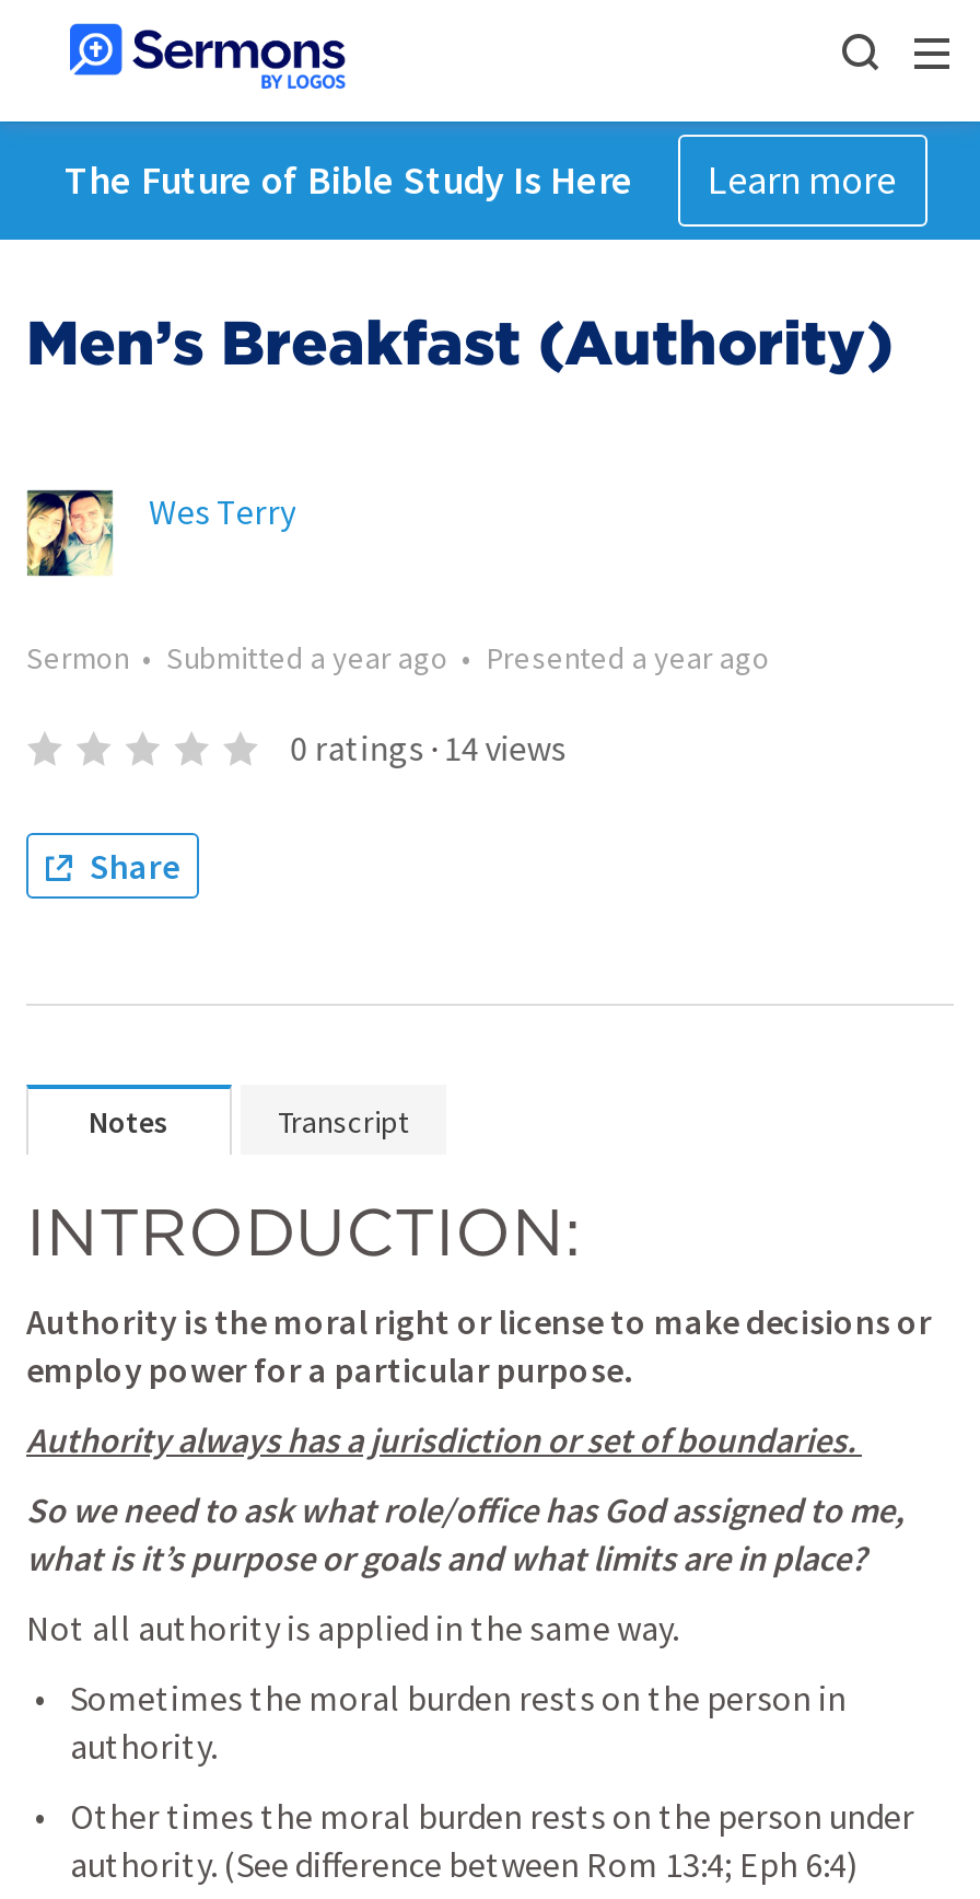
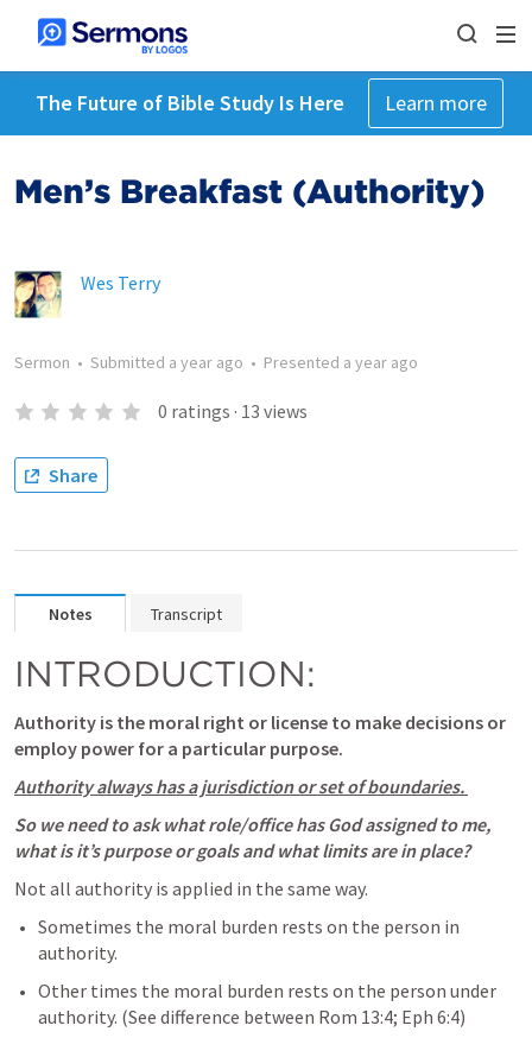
- 0 ratings · 14 views
+ 0 ratings · 13 views
